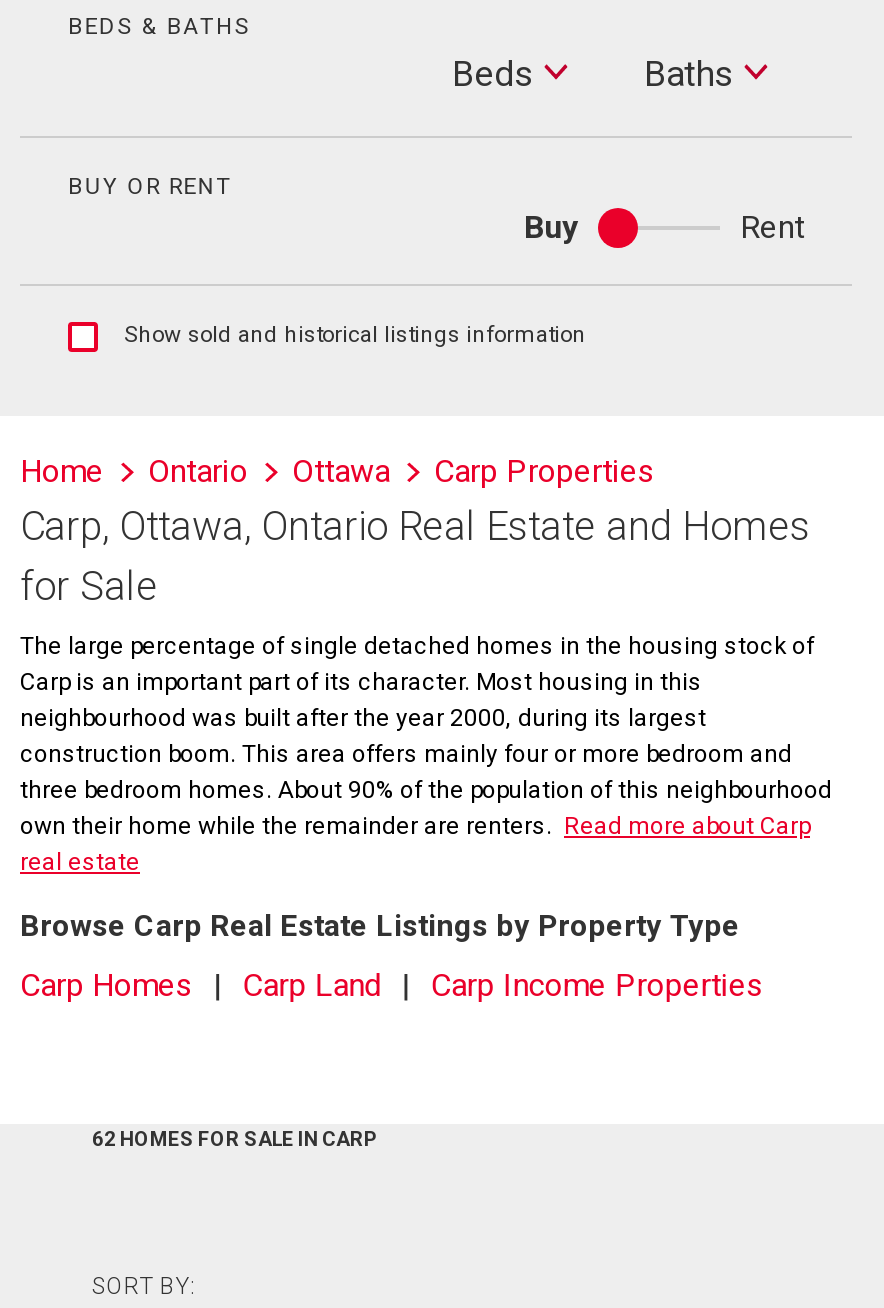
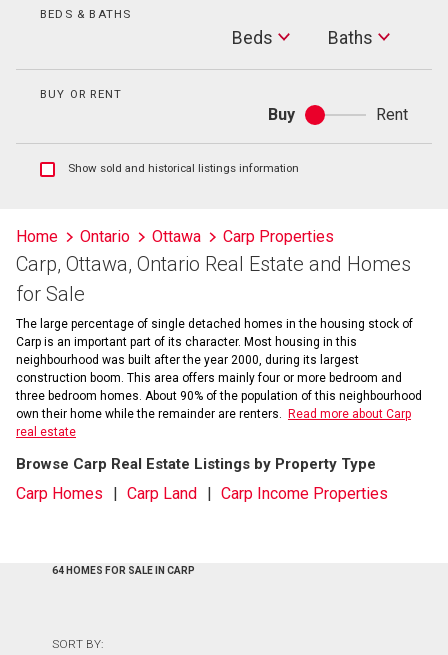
- 62 HOMES FOR SALE IN CARP
+ 64 HOMES FOR SALE IN CARP
